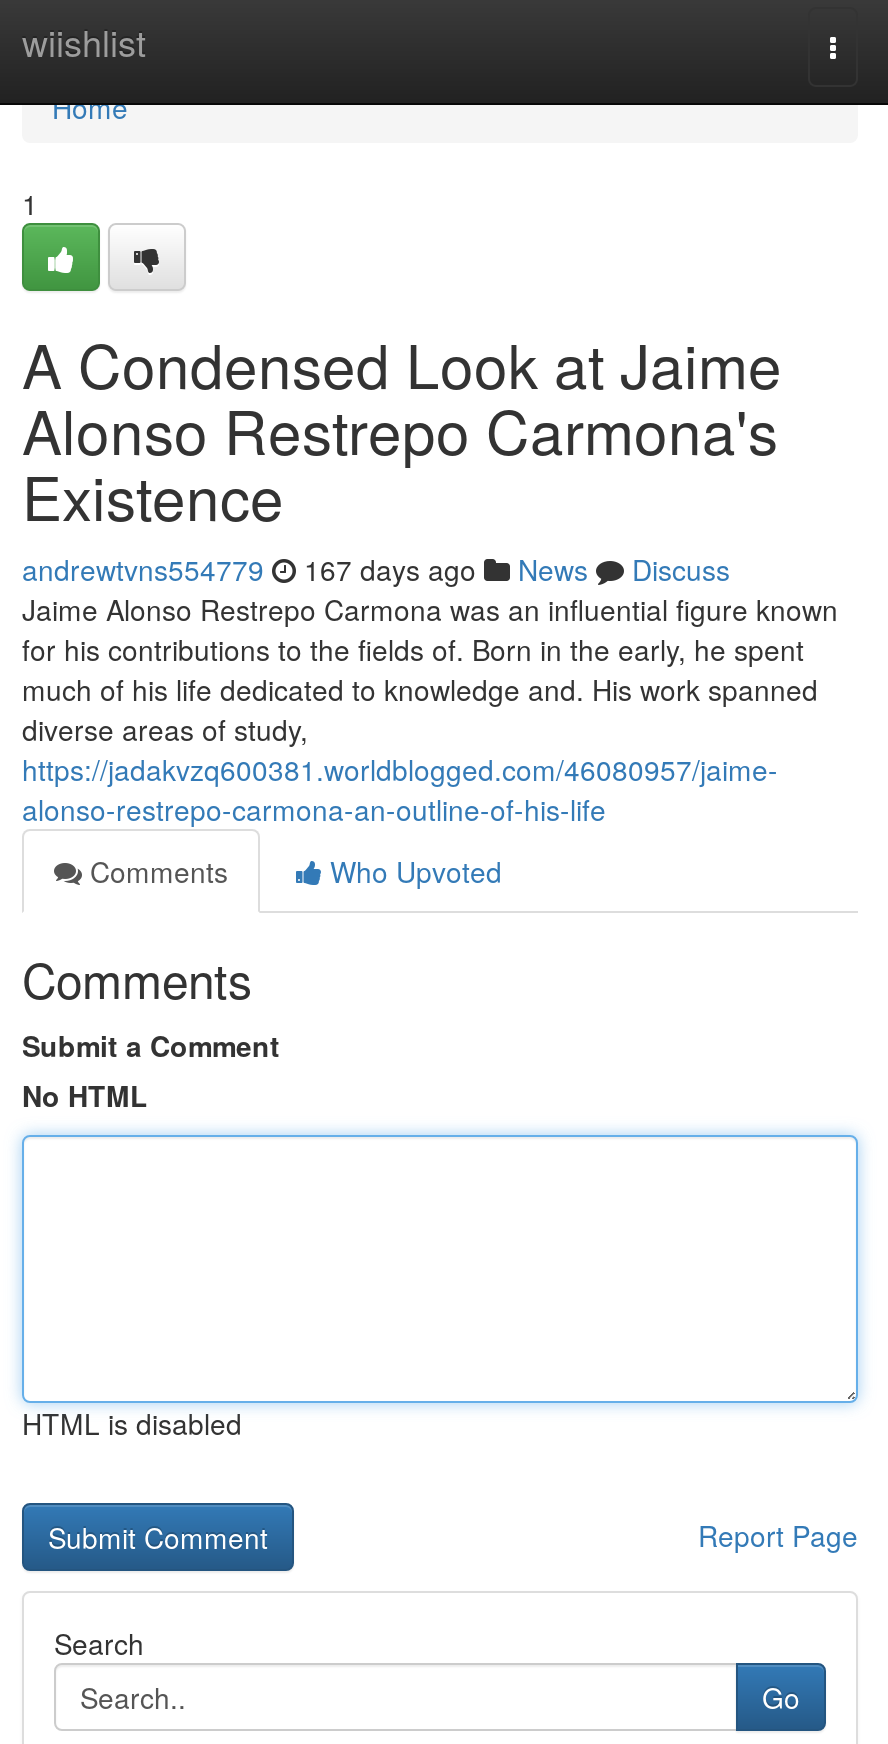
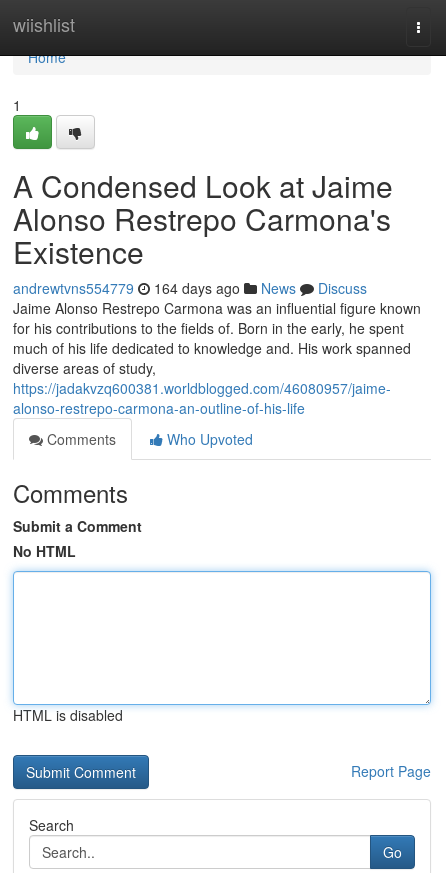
- andrewtvns554779 167 days ago News Discuss
+ andrewtvns554779 164 days ago News Discuss
